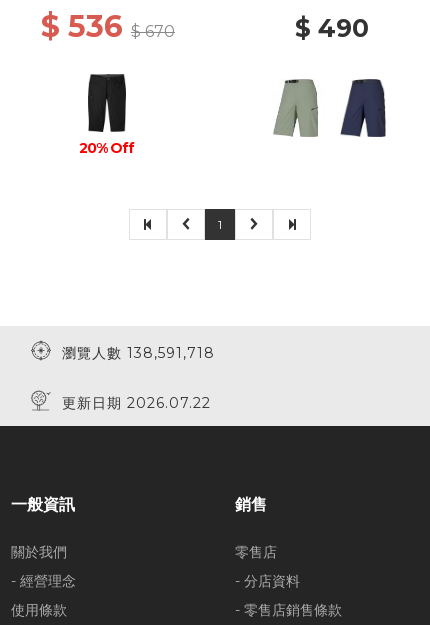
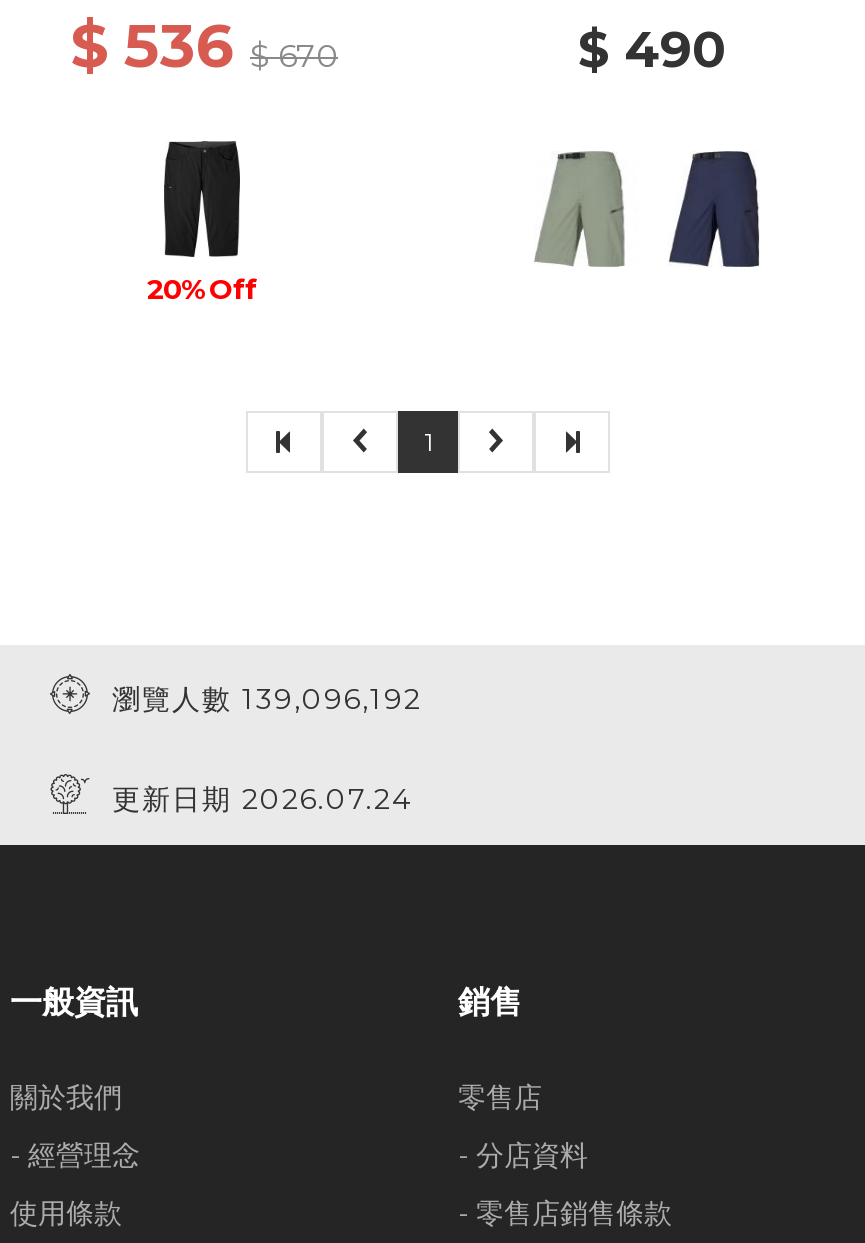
- 瀏覽人數 138,591,718
+ 瀏覽人數 139,096,192

- 更新日期 2026.07.22
+ 更新日期 2026.07.24
